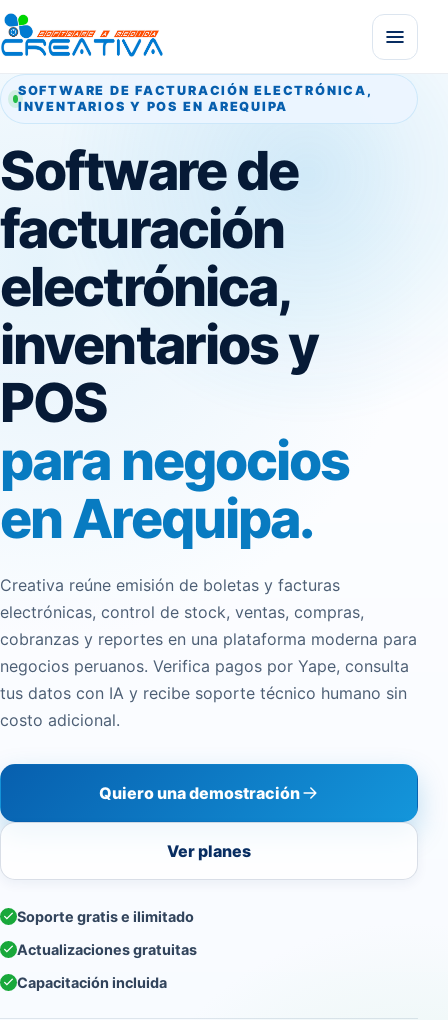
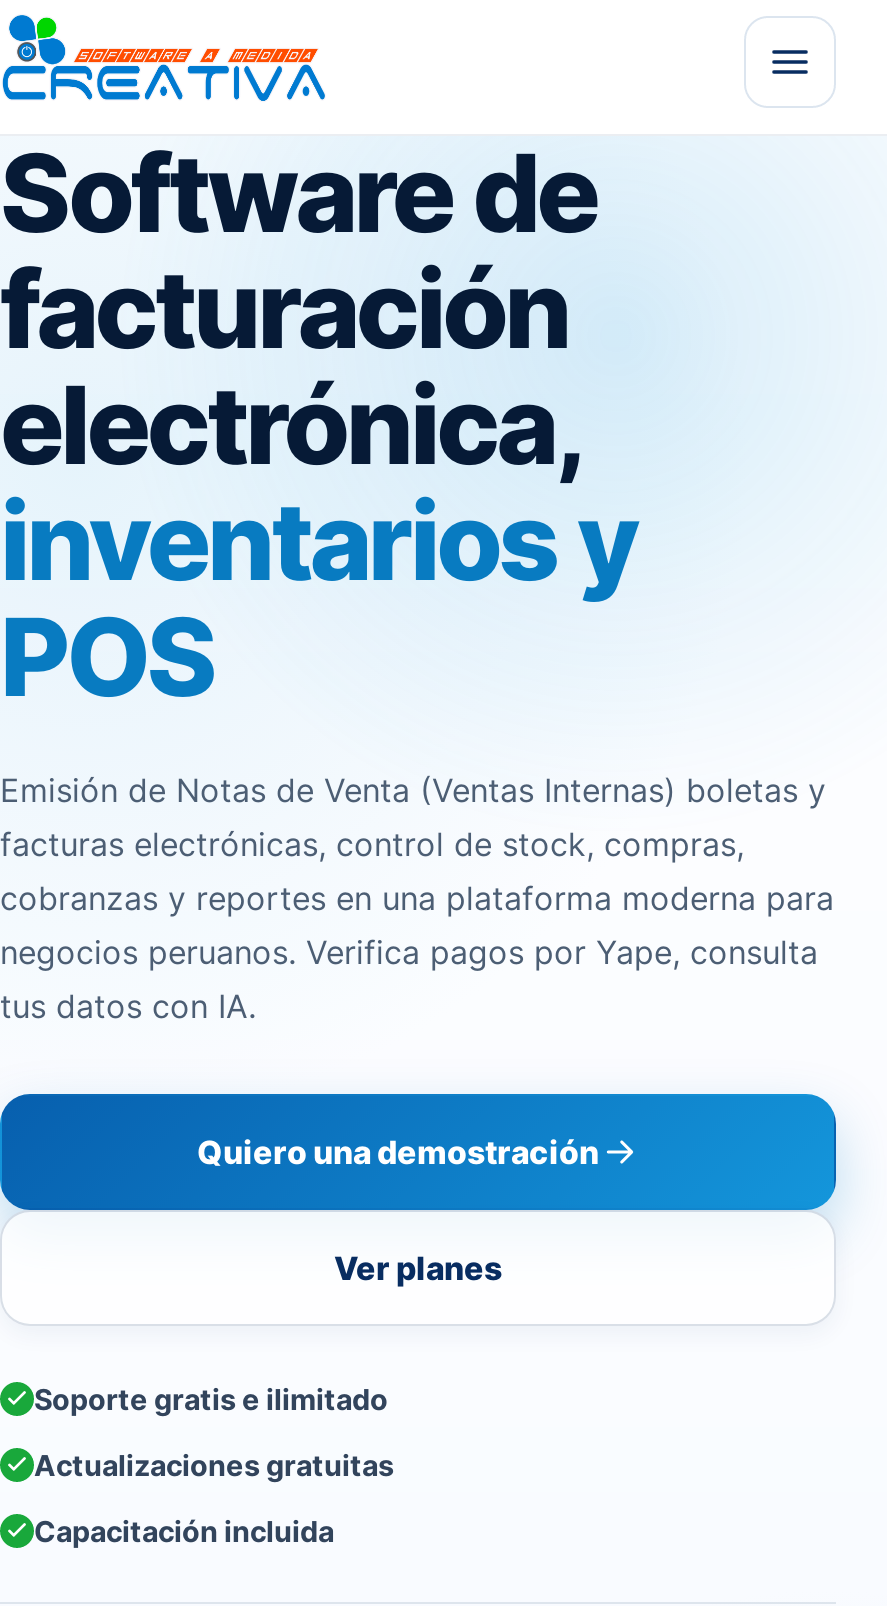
- SOFTWARE DE FACTURACIÓN ELECTRÓNICA,
- INVENTARIOS Y POS EN AREQUIPA

- para negocios
- en Arequipa.
- Creativa reúne emisión de boletas y facturas
- electrónicas, control de stock, ventas, compras,
+ Emisión de Notas de Venta (Ventas Internas) boletas y
+ facturas electrónicas, control de stock, compras,

- tus datos con IA y recibe soporte técnico humano sin
- costo adicional.
+ tus datos con IA.
